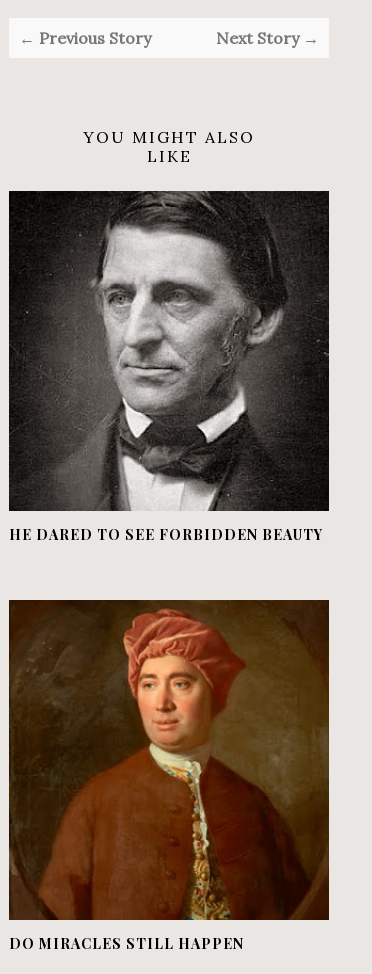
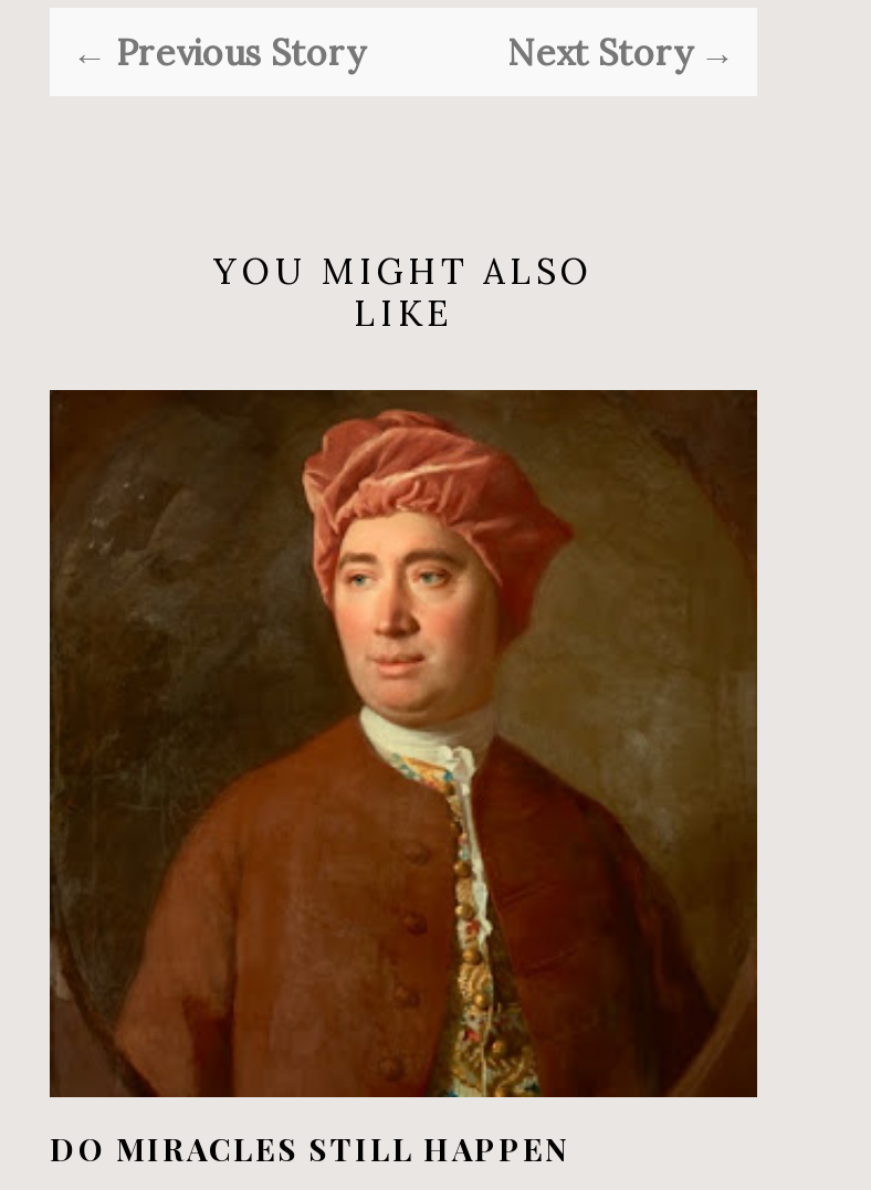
- [image]
- HE DARED TO SEE FORBIDDEN BEAUTY
